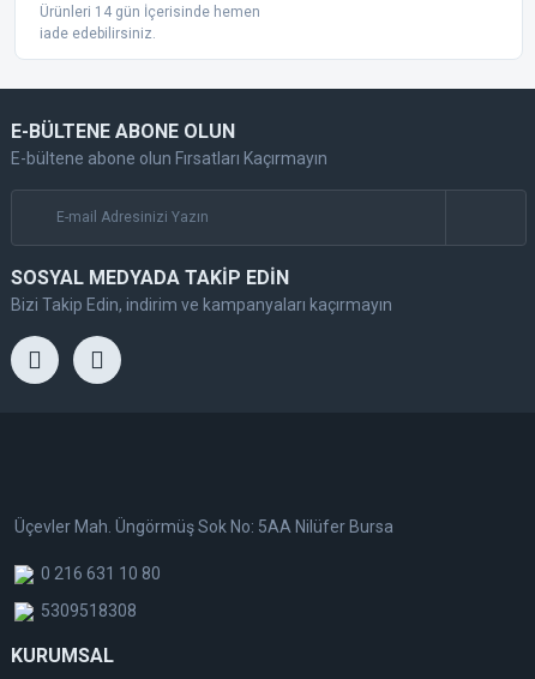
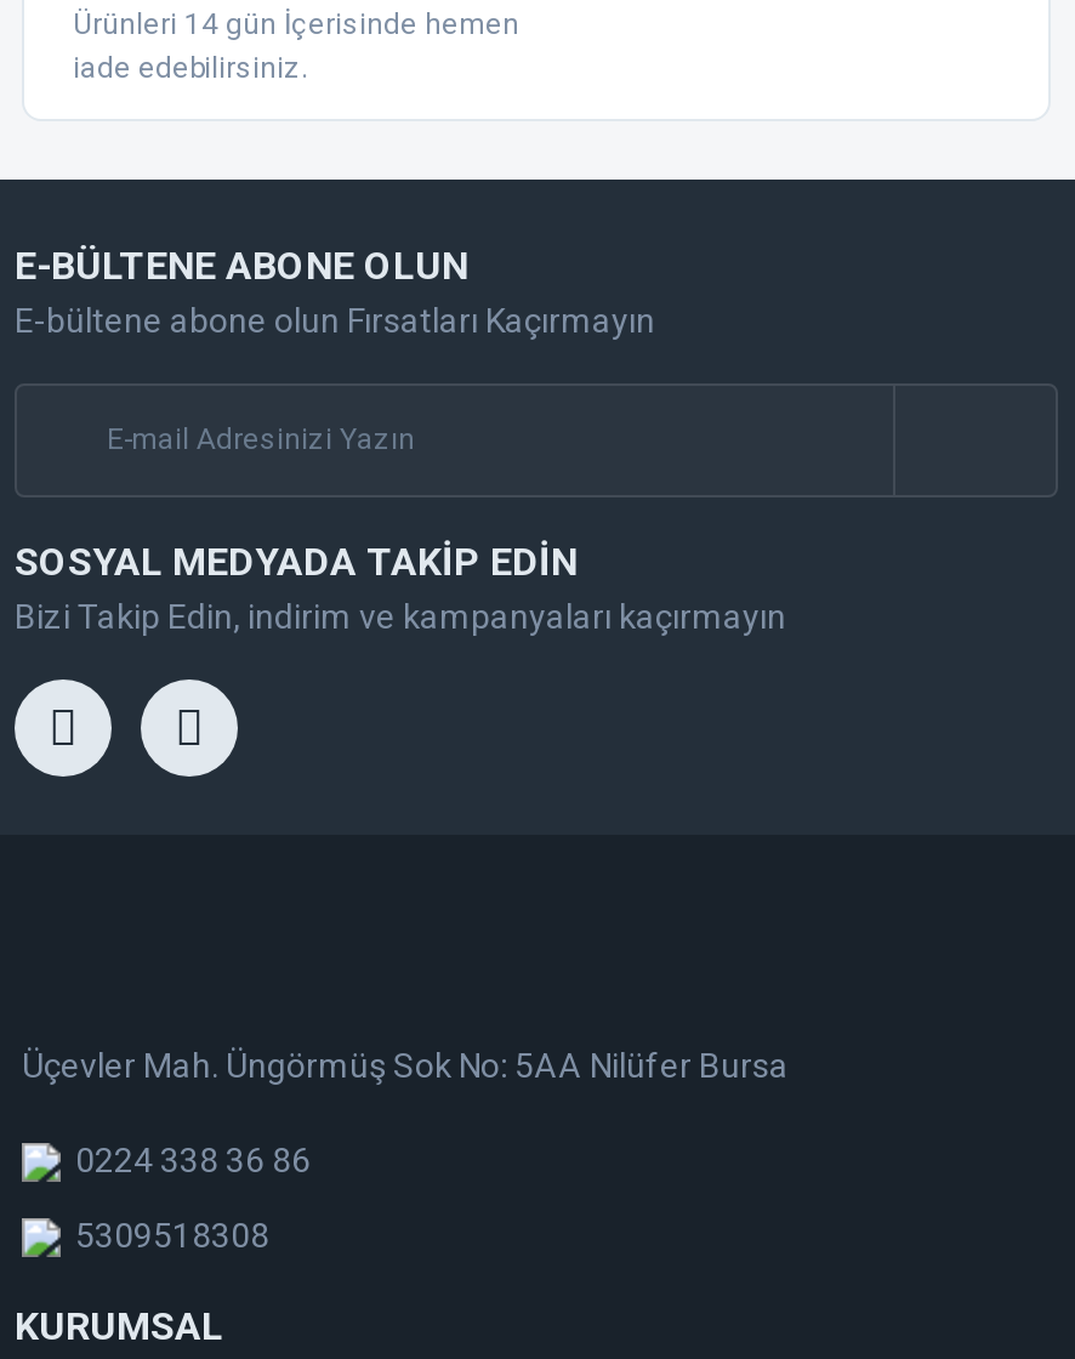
- 0 216 631 10 80
+ 0224 338 36 86
